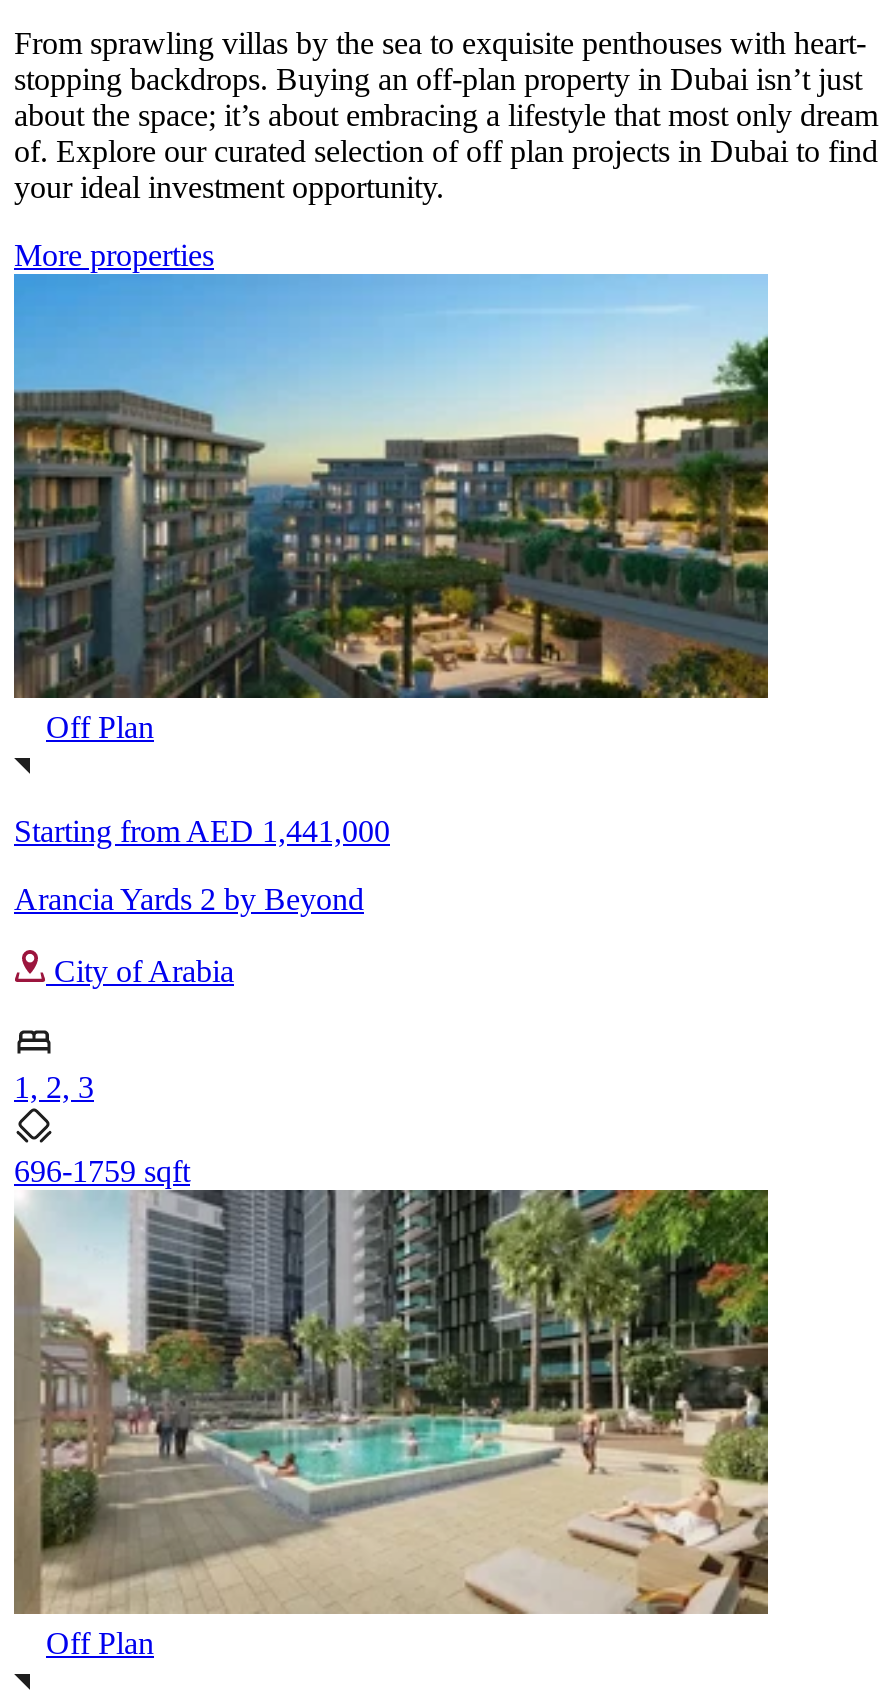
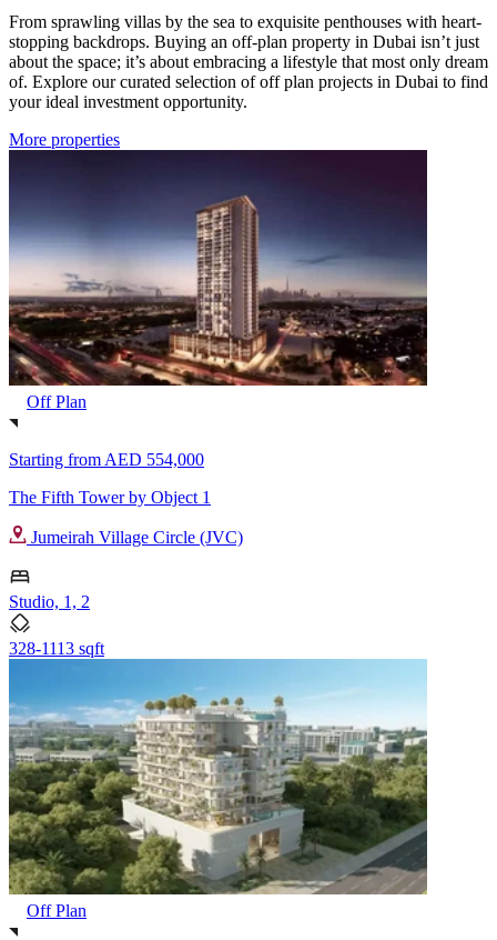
- [image]
+ [image]

- Starting from AED 1,441,000
+ Starting from AED 554,000

- Arancia Yards 2 by Beyond
+ The Fifth Tower by Object 1

- City of Arabia
+ Jumeirah Village Circle (JVC)

- 1, 2, 3
+ Studio, 1, 2

- [image]
- 696-1759 sqft
+ [image]
+ 328-1113 sqft
